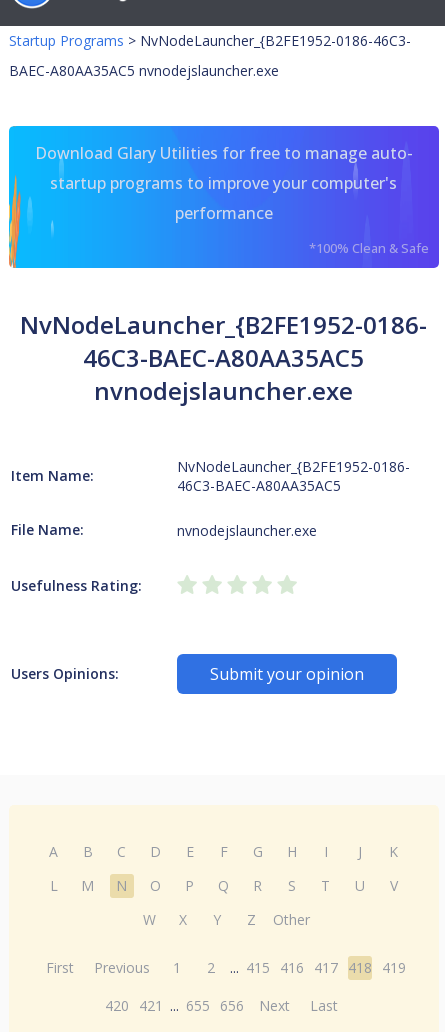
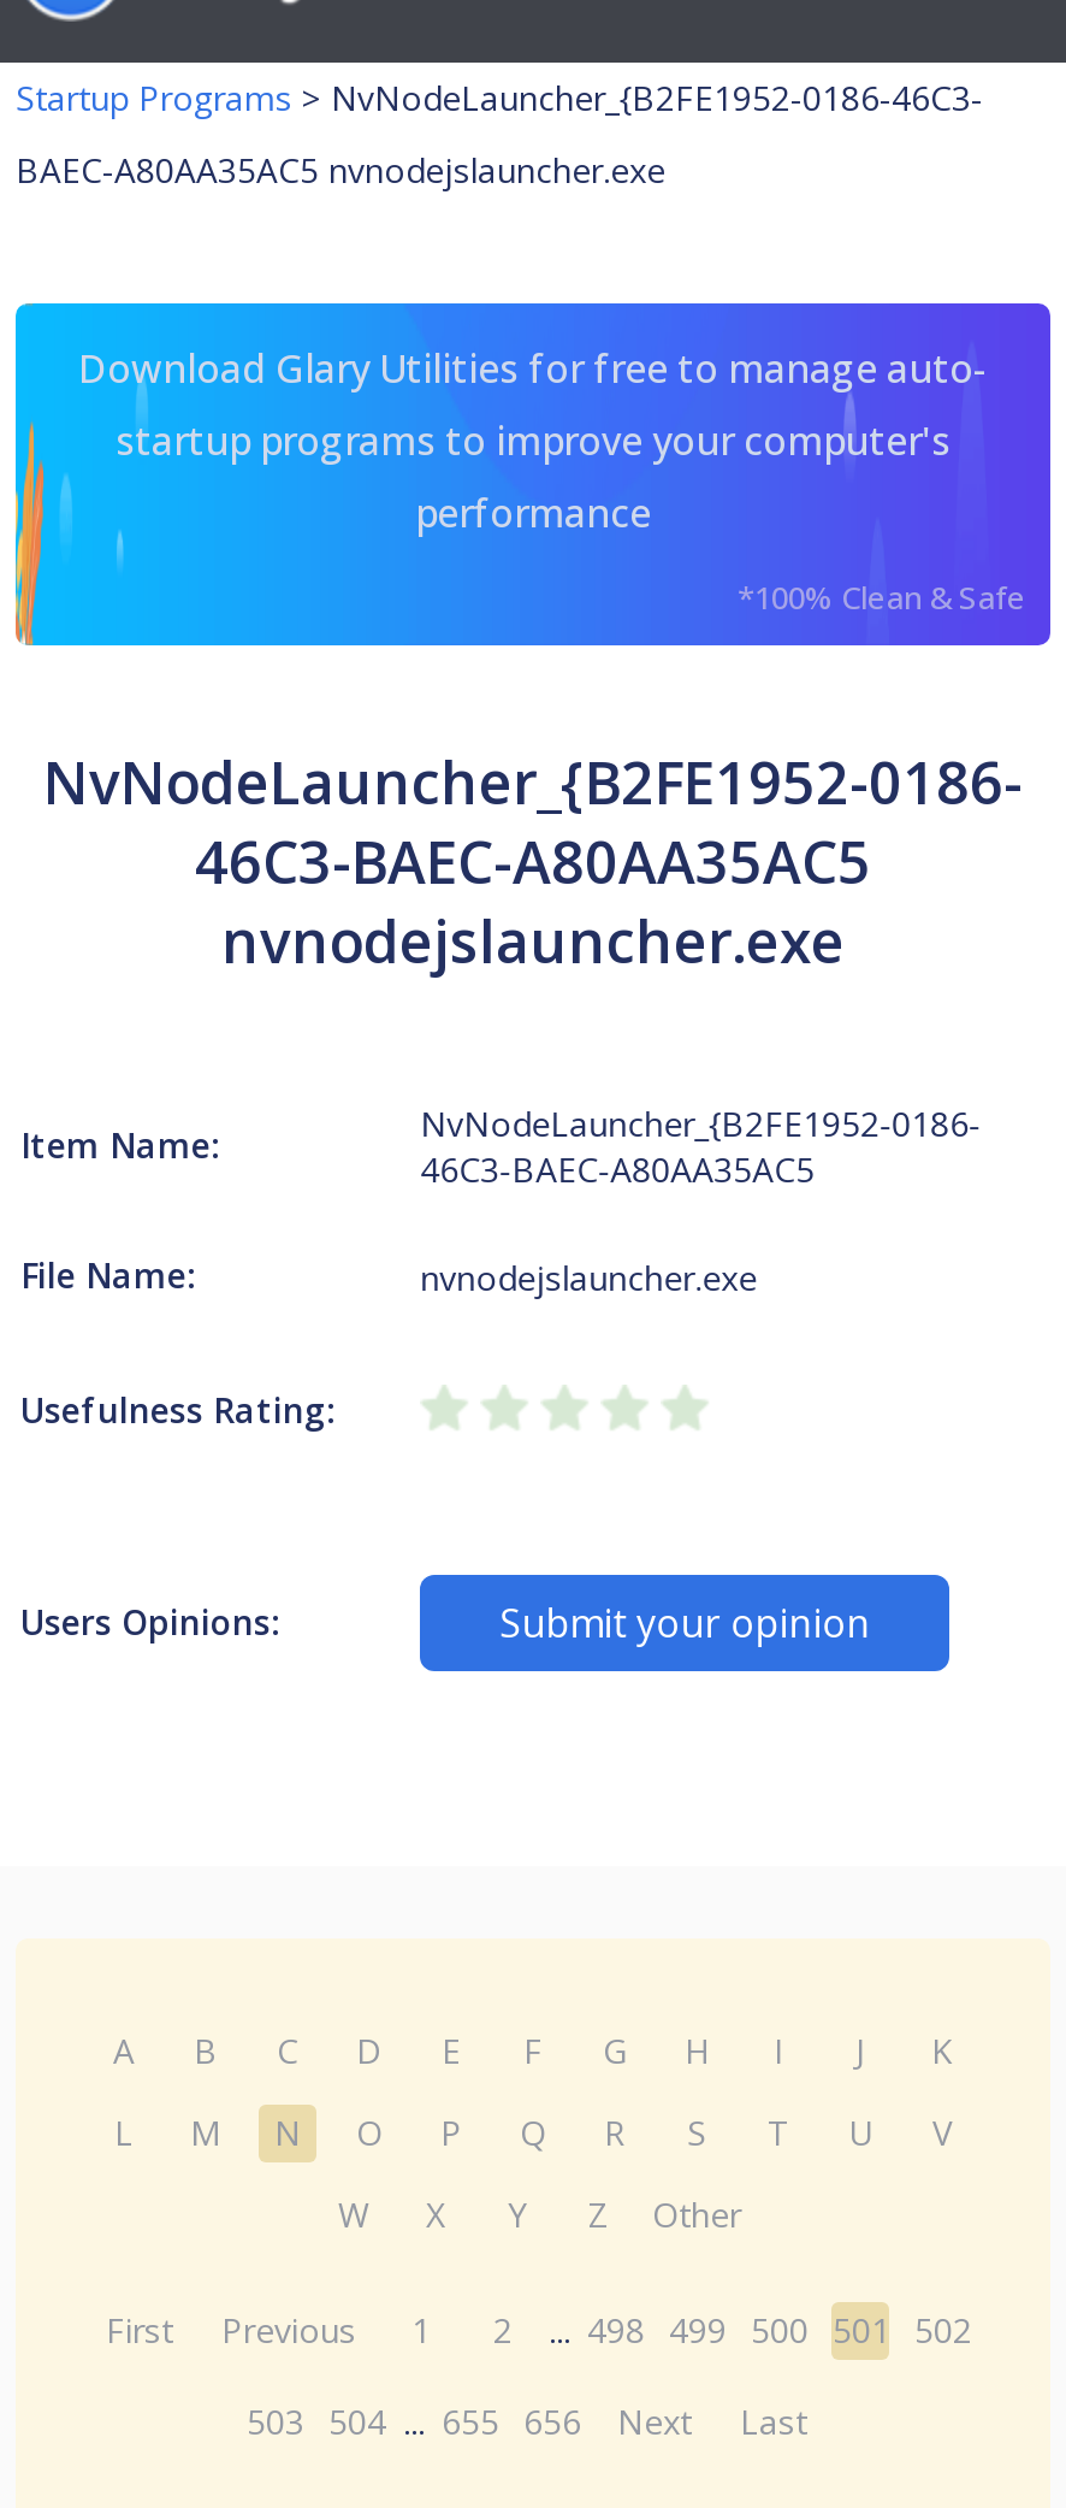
- First Previous 1 2 ... 415 416 417 418 419
+ First Previous 1 2 ... 498 499 500 501 502

- 420 421 ... 655 656 Next Last
+ 503 504 ... 655 656 Next Last
